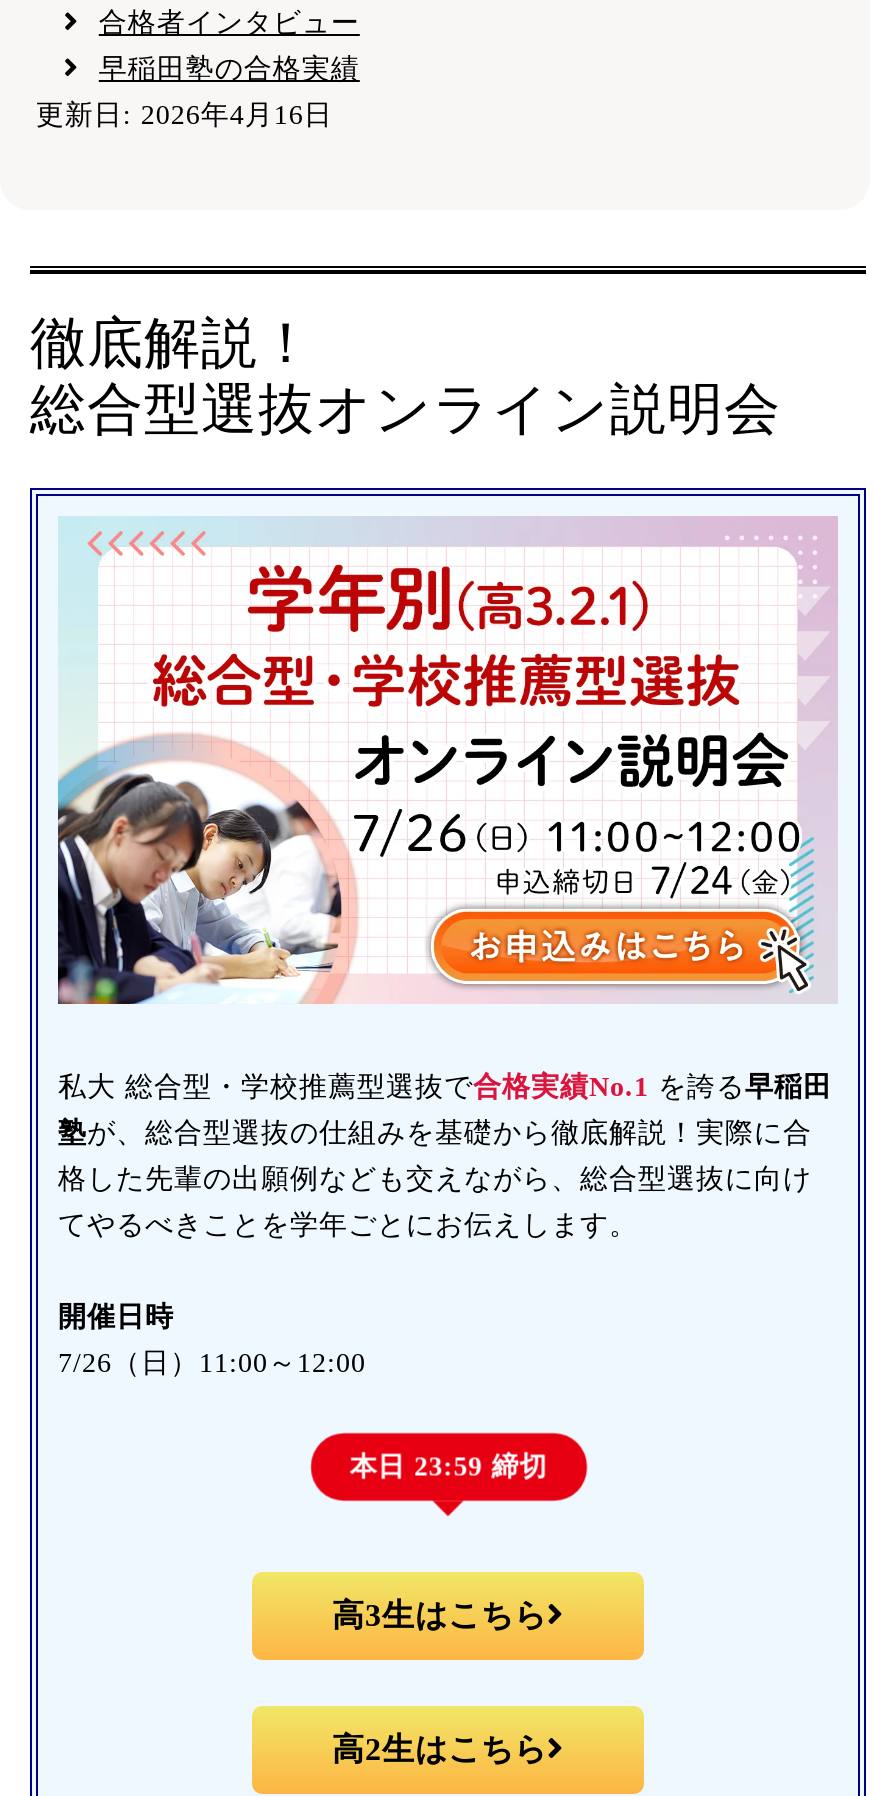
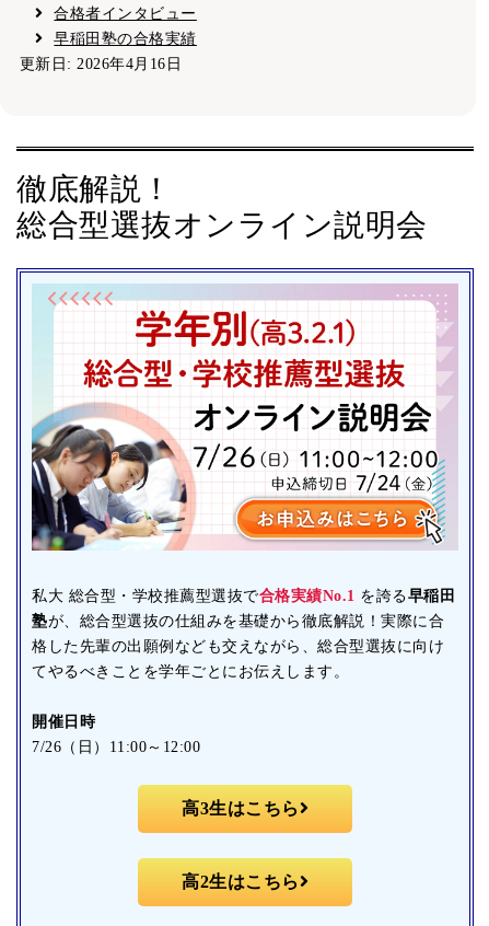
- 本日 23:59 締切
